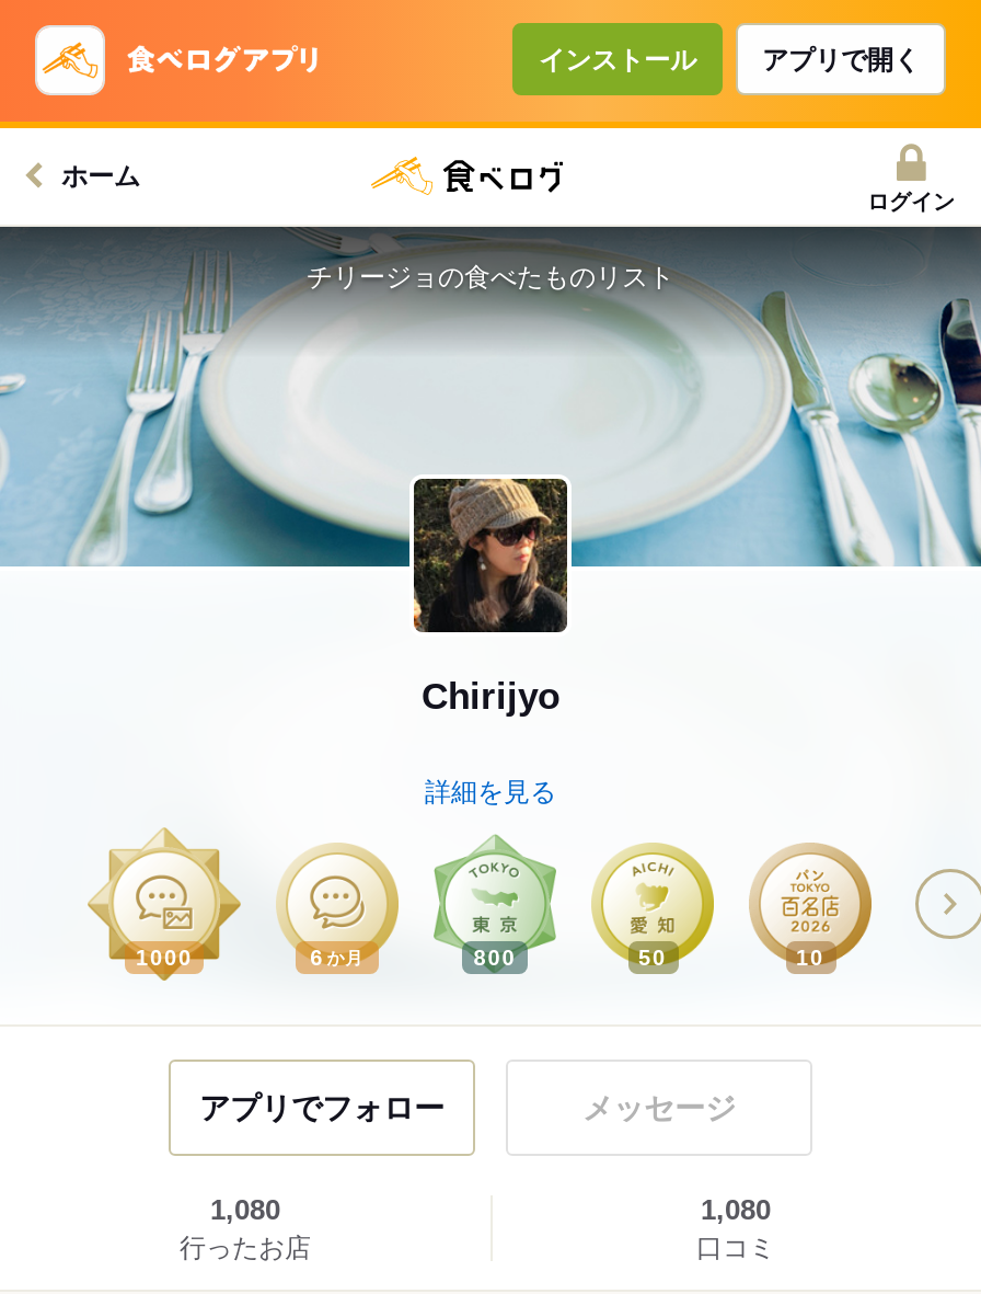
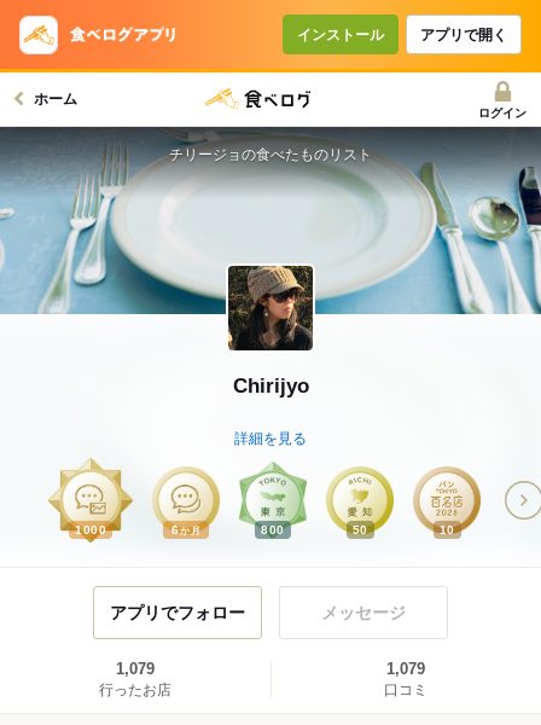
- 1,080
+ 1,079

- 1,080
+ 1,079
